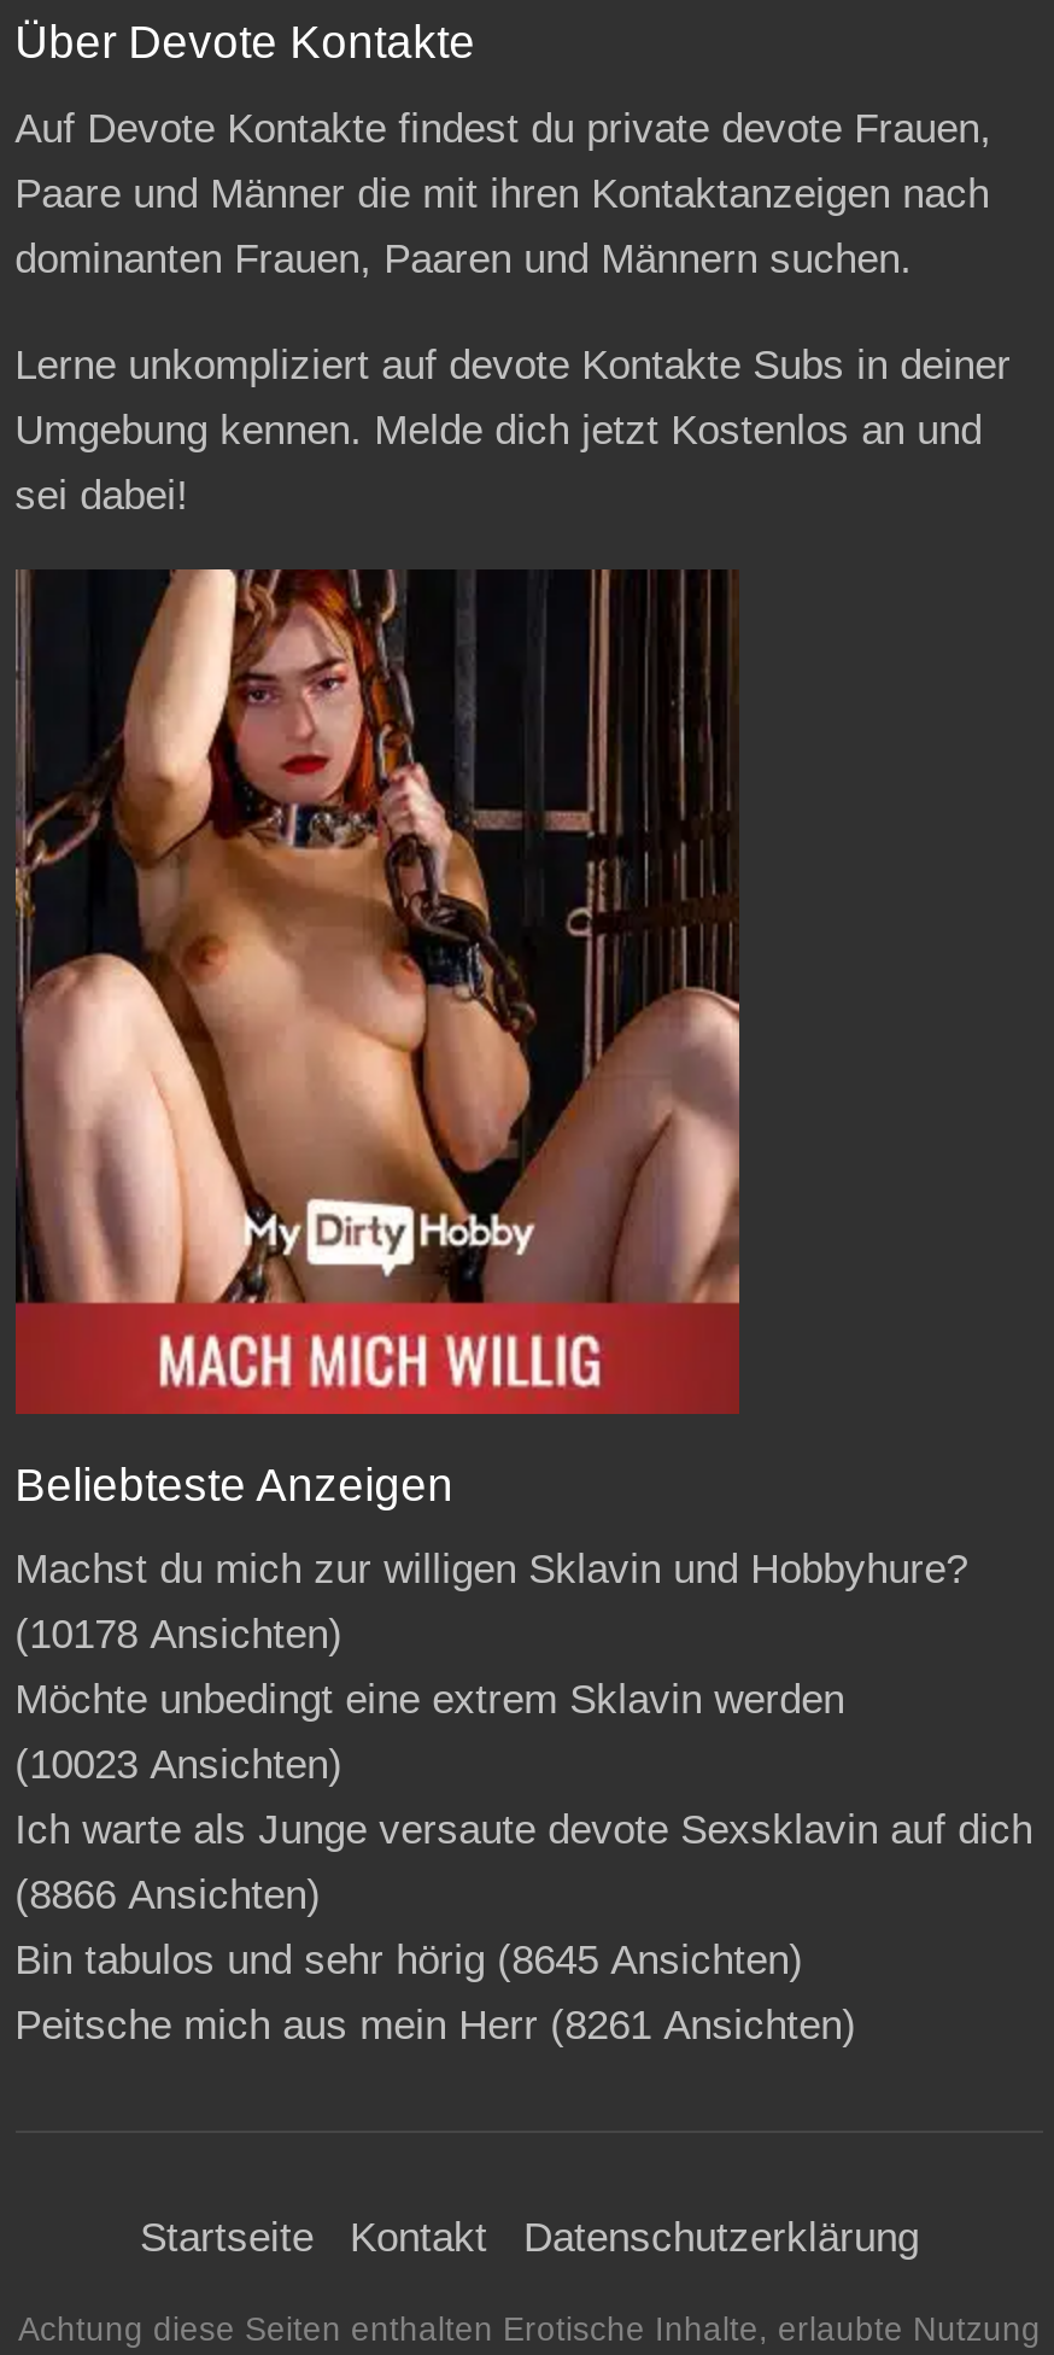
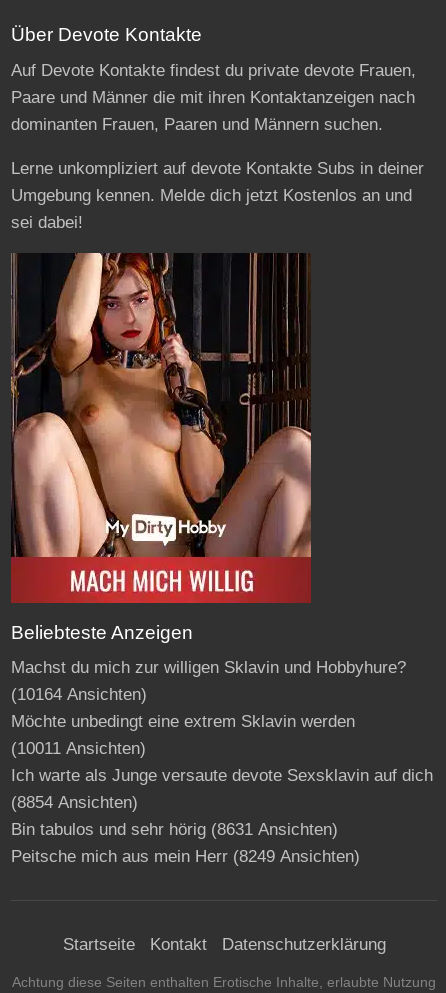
- (10178 Ansichten)
+ (10164 Ansichten)

- (10023 Ansichten)
+ (10011 Ansichten)

- (8866 Ansichten)
+ (8854 Ansichten)

- Bin tabulos und sehr hörig (8645 Ansichten)
+ Bin tabulos und sehr hörig (8631 Ansichten)

- Peitsche mich aus mein Herr (8261 Ansichten)
+ Peitsche mich aus mein Herr (8249 Ansichten)
